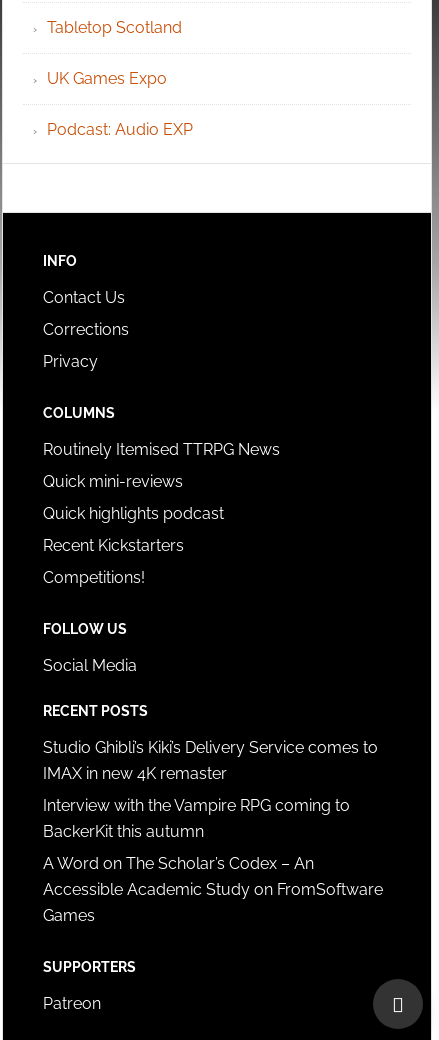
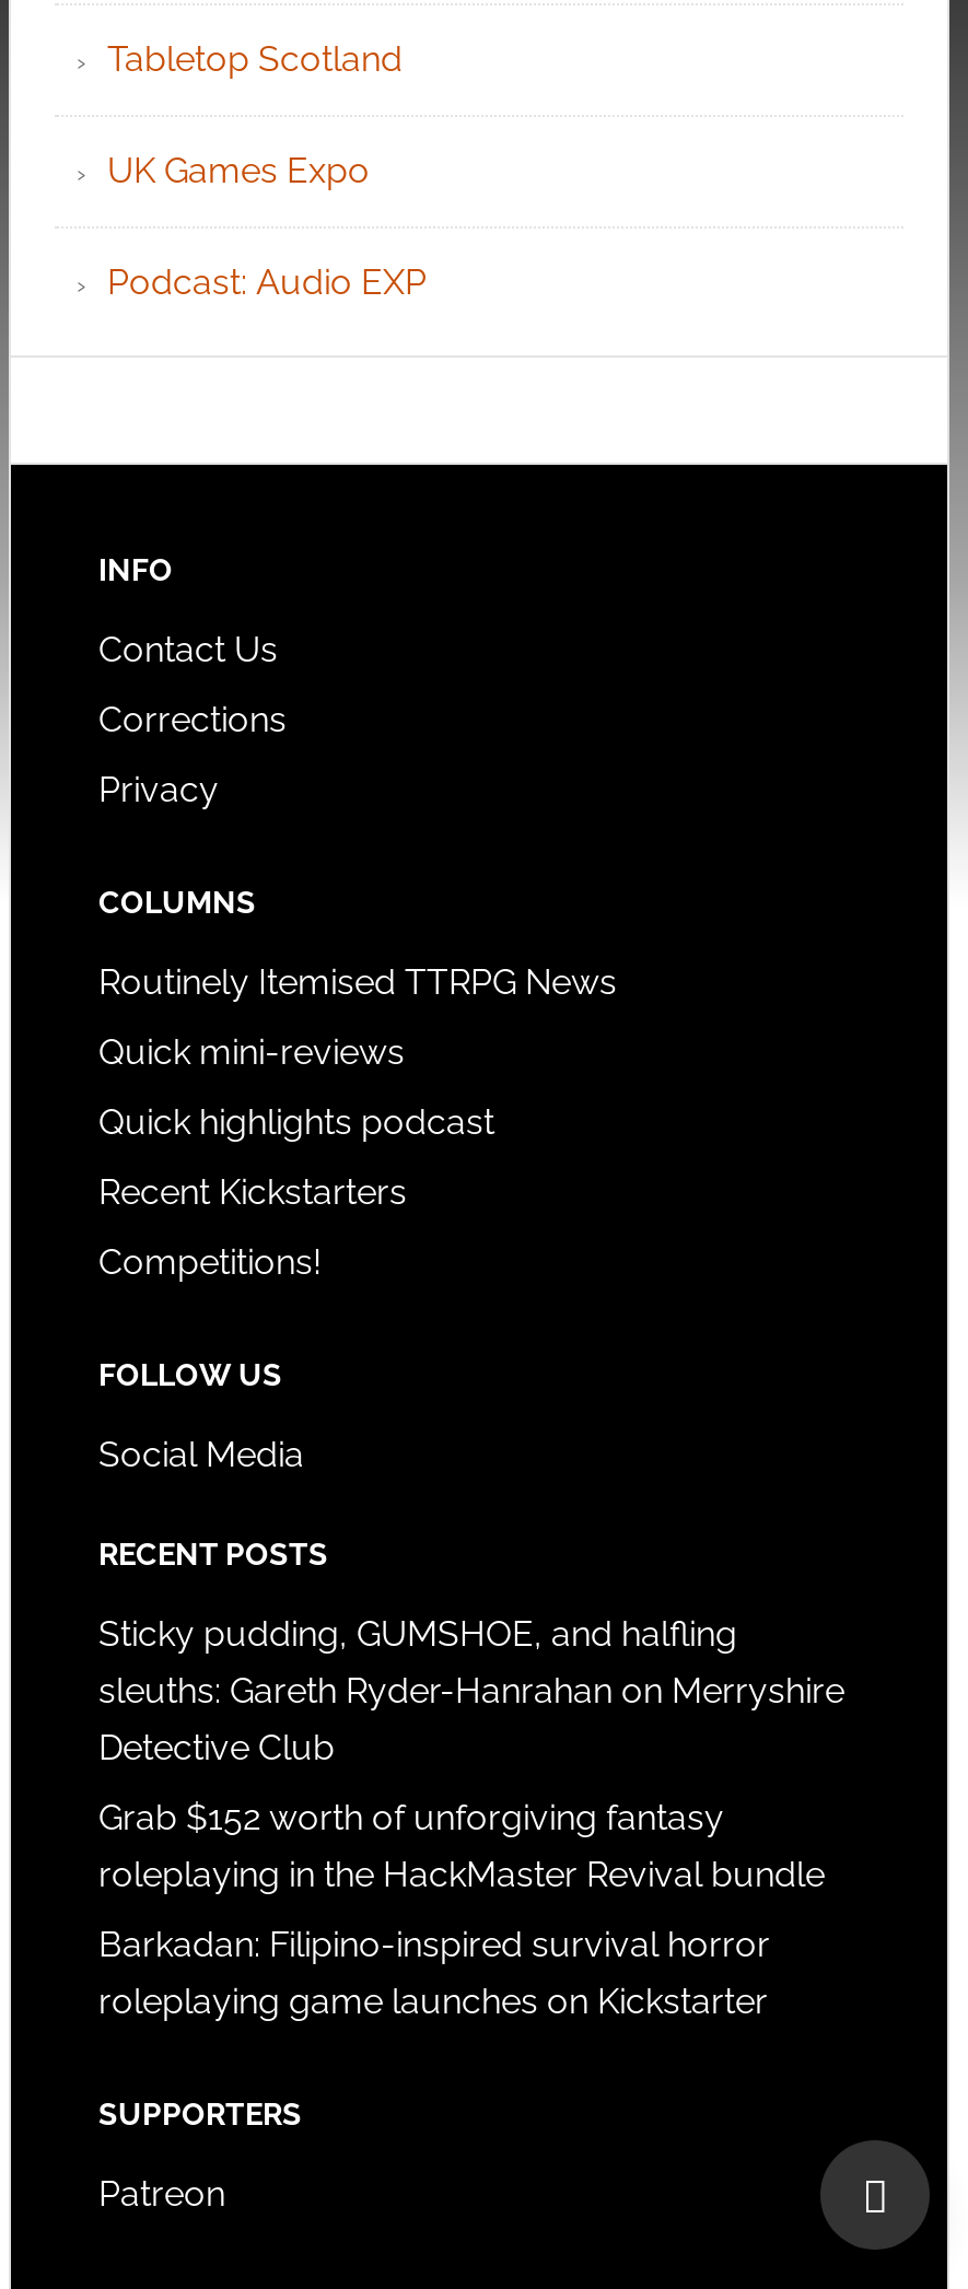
- Studio Ghibli’s Kiki’s Delivery Service comes to
- IMAX in new 4K remaster
+ Sticky pudding, GUMSHOE, and halfling
+ sleuths: Gareth Ryder-Hanrahan on Merryshire
+ Detective Club

- Interview with the Vampire RPG coming to
- BackerKit this autumn
+ Grab $152 worth of unforgiving fantasy
+ roleplaying in the HackMaster Revival bundle

- A Word on The Scholar’s Codex – An
- Accessible Academic Study on FromSoftware
- Games
+ Barkadan: Filipino-inspired survival horror
+ roleplaying game launches on Kickstarter
